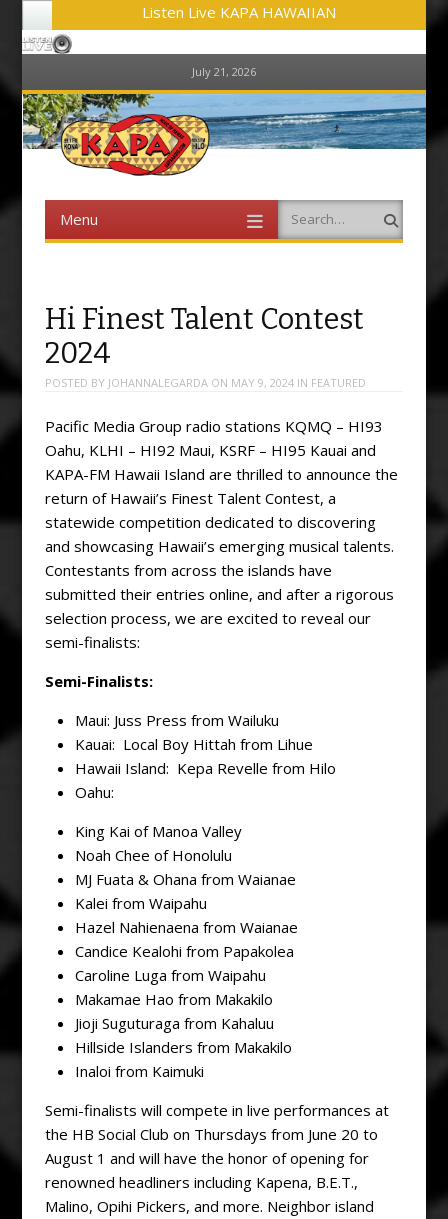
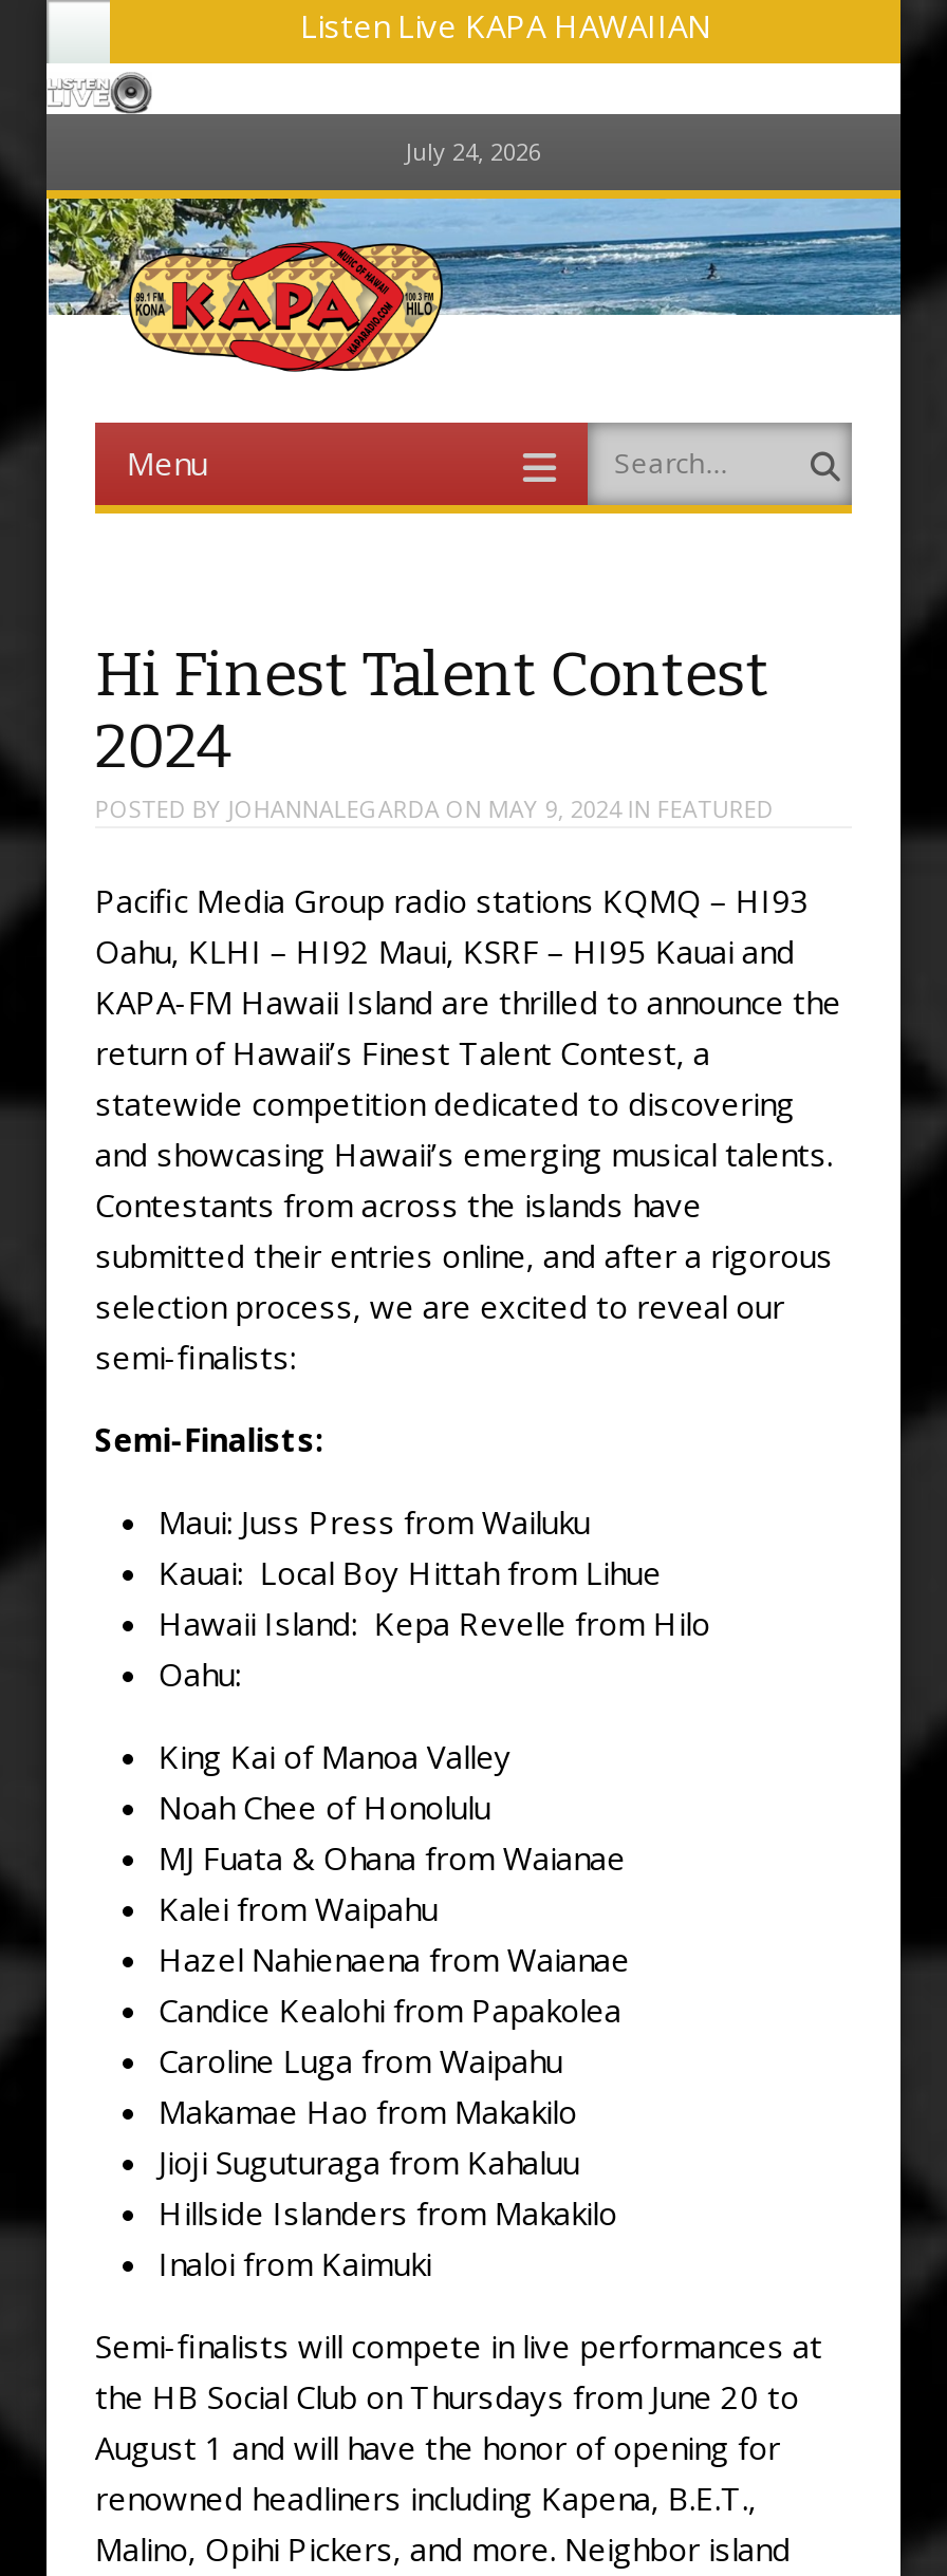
- July 21, 2026
+ July 24, 2026
